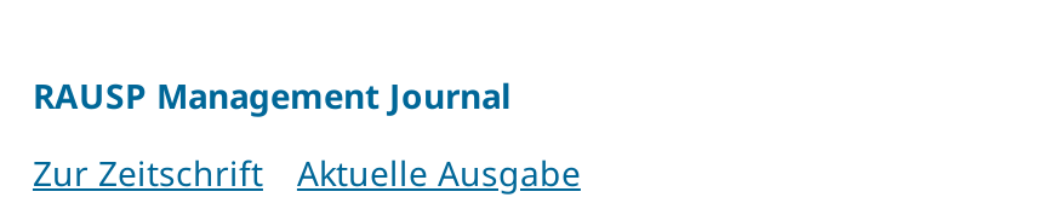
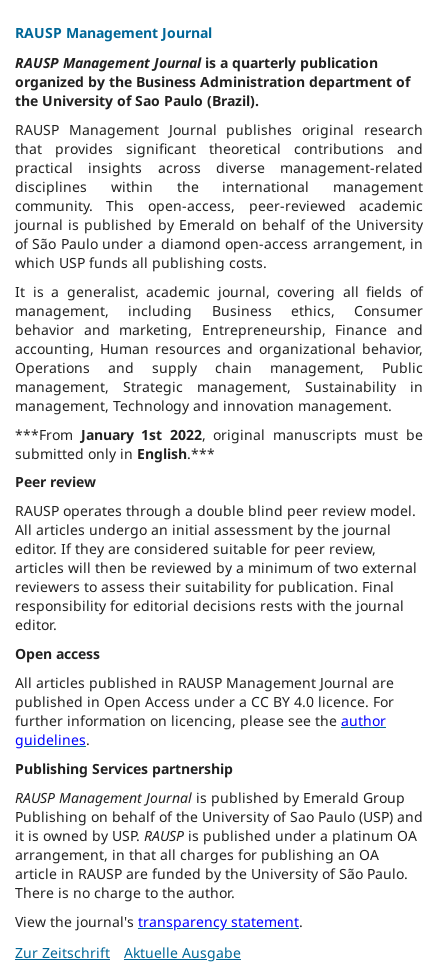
+ RAUSP Management Journal is a quarterly publication
+ organized by the Business Administration department of
+ the University of Sao Paulo (Brazil).
+ RAUSP Management Journal publishes original research
+ that provides significant theoretical contributions and
+ practical insights across diverse management-related
+ disciplines within the international management
+ community. This open-access, peer-reviewed academic
+ journal is published by Emerald on behalf of the University
+ of São Paulo under a diamond open-access arrangement, in
+ which USP funds all publishing costs.
+ It is a generalist, academic journal, covering all fields of
+ management, including Business ethics, Consumer
+ behavior and marketing, Entrepreneurship, Finance and
+ accounting, Human resources and organizational behavior,
+ Operations and supply chain management, Public
+ management, Strategic management, Sustainability in
+ management, Technology and innovation management.
+ ***From January 1st 2022, original manuscripts must be
+ submitted only in English.***
+ Peer review
+ RAUSP operates through a double blind peer review model.
+ All articles undergo an initial assessment by the journal
+ editor. If they are considered suitable for peer review,
+ articles will then be reviewed by a minimum of two external
+ reviewers to assess their suitability for publication. Final
+ responsibility for editorial decisions rests with the journal
+ editor.
+ Open access
+ All articles published in RAUSP Management Journal are
+ published in Open Access under a CC BY 4.0 licence. For
+ further information on licencing, please see the author
+ guidelines.
+ Publishing Services partnership
+ RAUSP Management Journal is published by Emerald Group
+ Publishing on behalf of the University of Sao Paulo (USP) and
+ it is owned by USP. RAUSP is published under a platinum OA
+ arrangement, in that all charges for publishing an OA
+ article in RAUSP are funded by the University of São Paulo.
+ There is no charge to the author.
+ View the journal's transparency statement.
